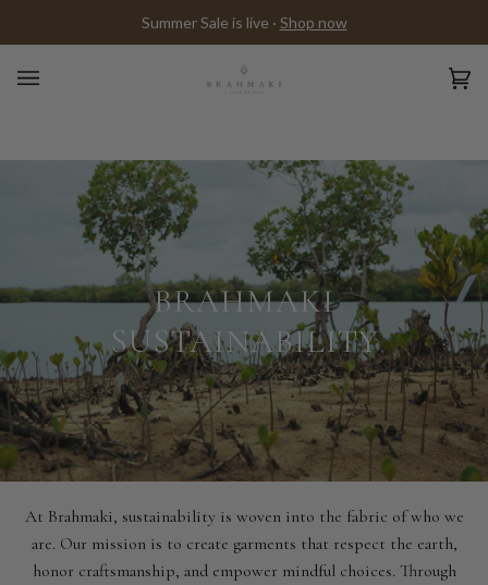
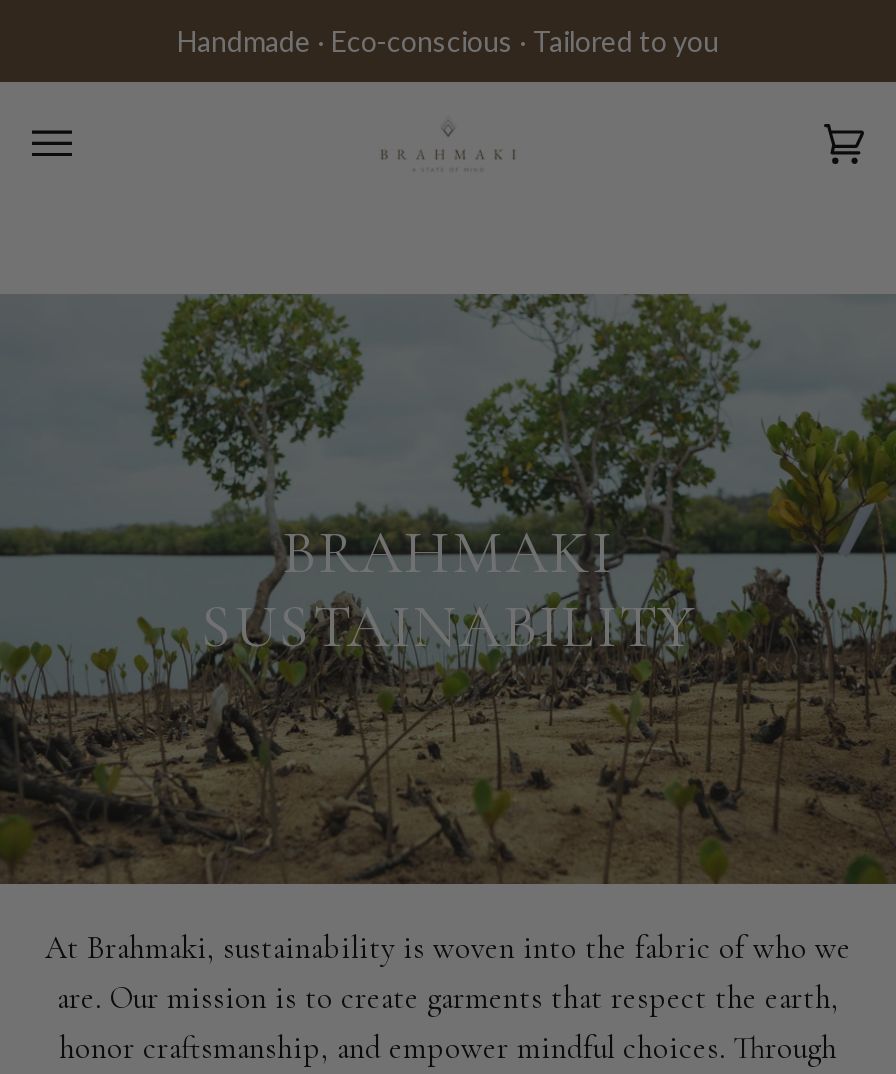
- Summer Sale is live · Shop now
+ Handmade · Eco-conscious · Tailored to you
